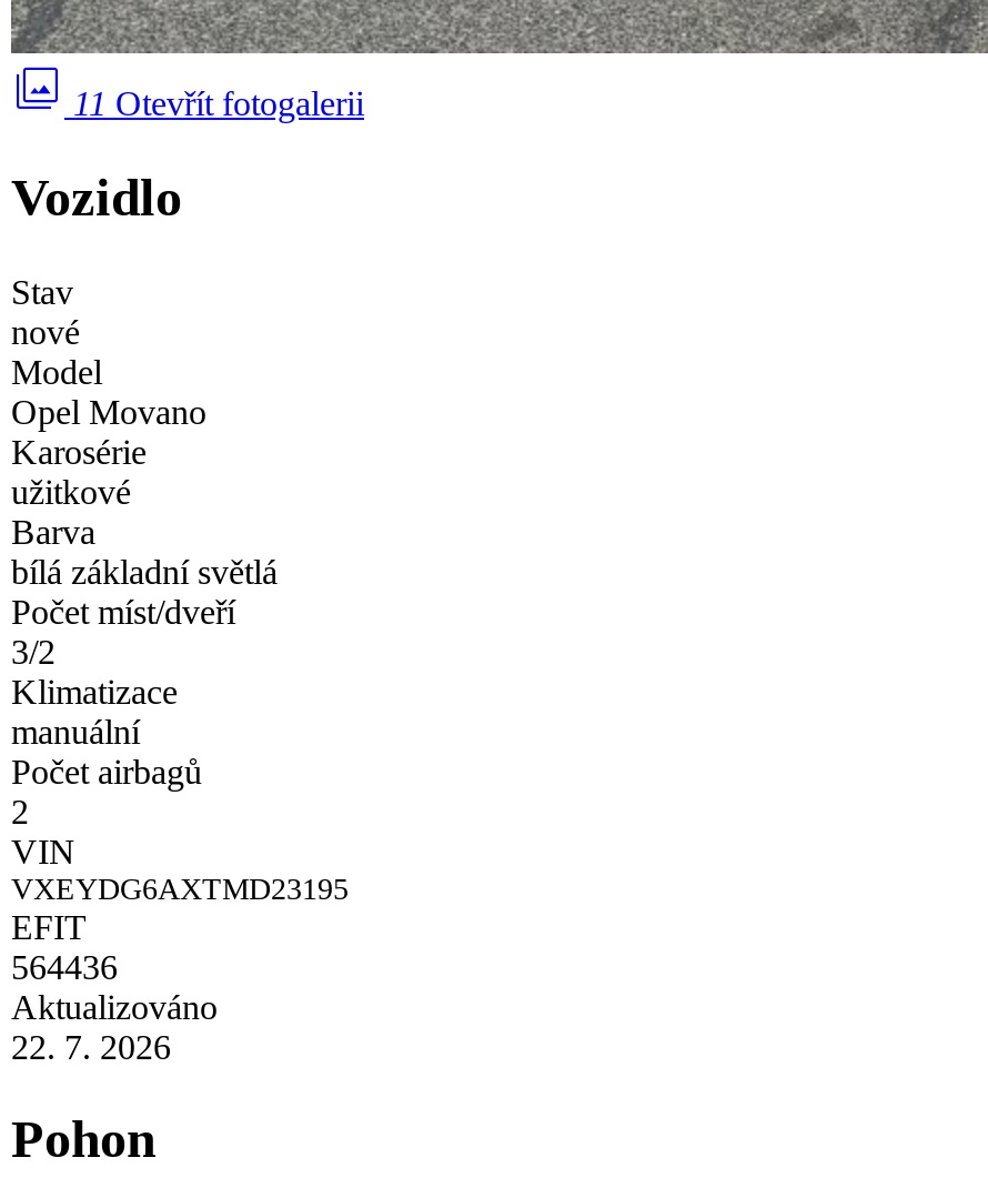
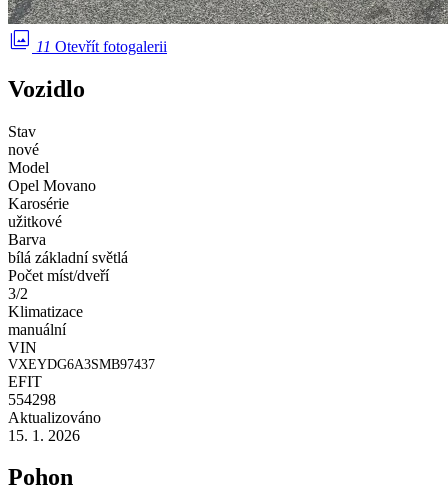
- Počet airbagů
- 2

- VXEYDG6AXTMD23195
+ VXEYDG6A3SMB97437

- 564436
+ 554298

- 22. 7. 2026
+ 15. 1. 2026
